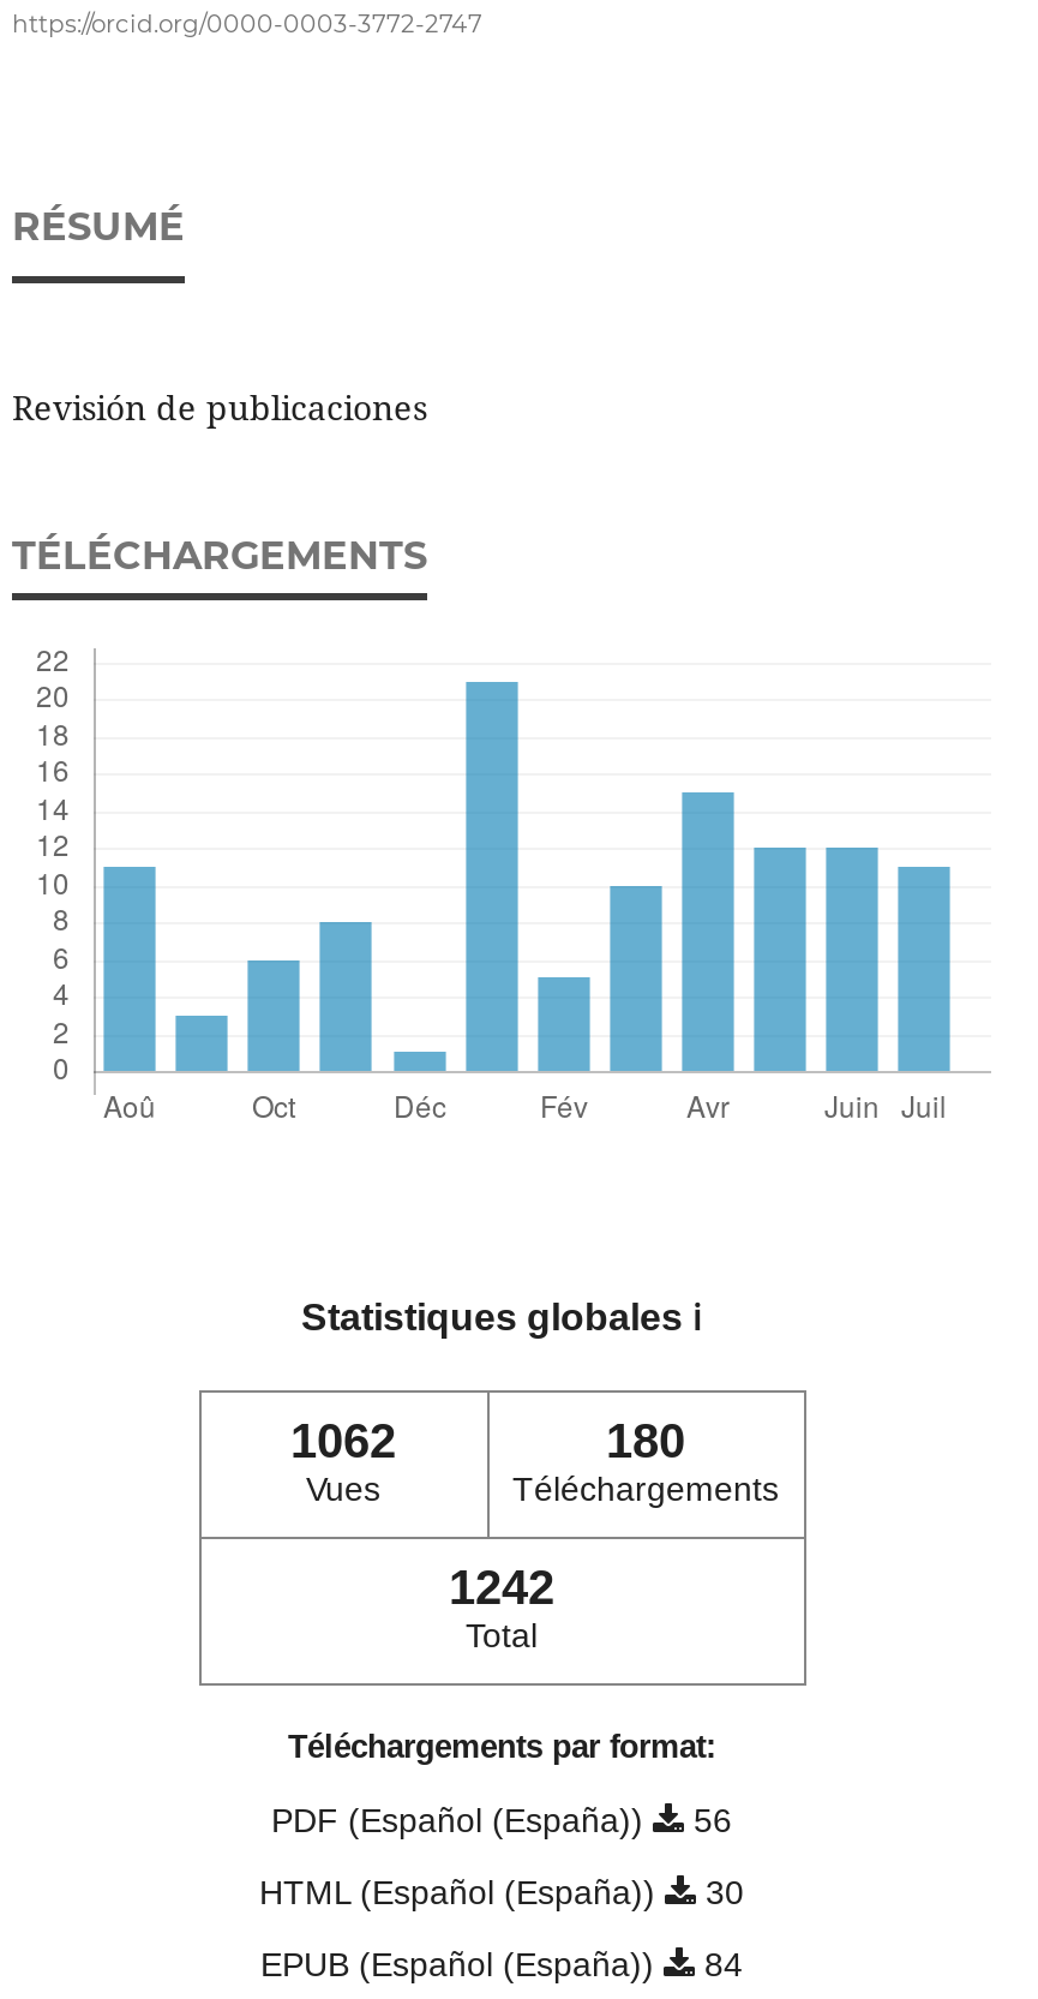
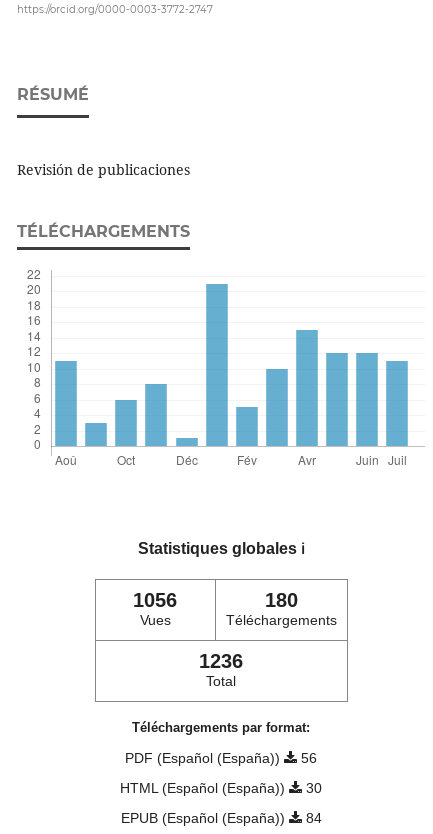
- 1062
+ 1056

- 1242
+ 1236
